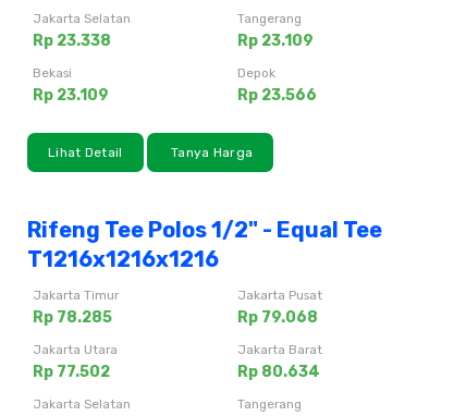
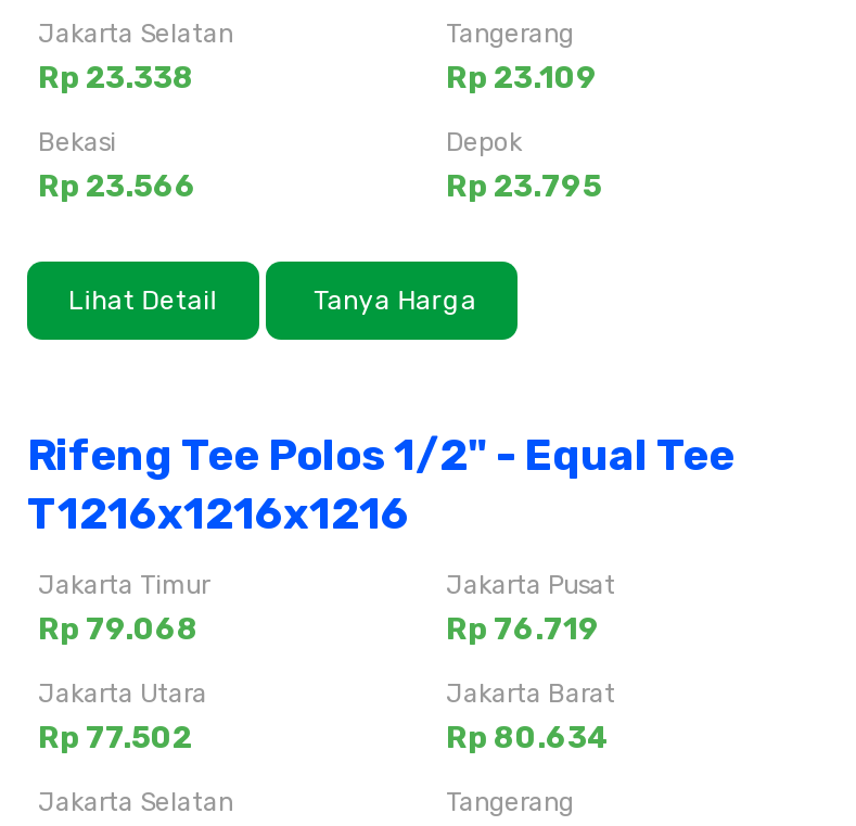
- Rp 23.109
+ Rp 23.566

- Rp 23.566
+ Rp 23.795

- Rp 78.285
+ Rp 79.068

- Rp 79.068
+ Rp 76.719
